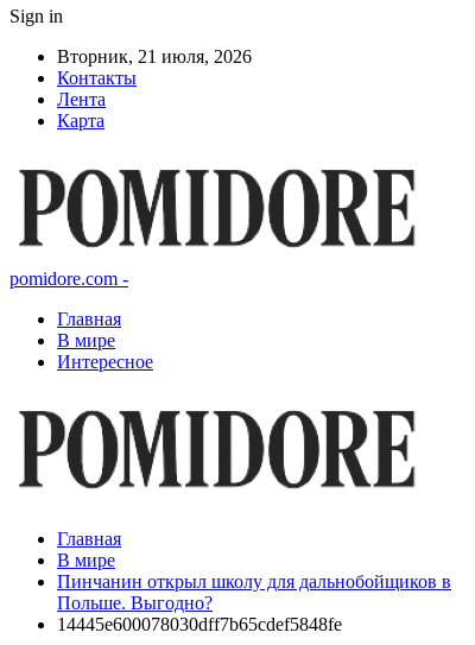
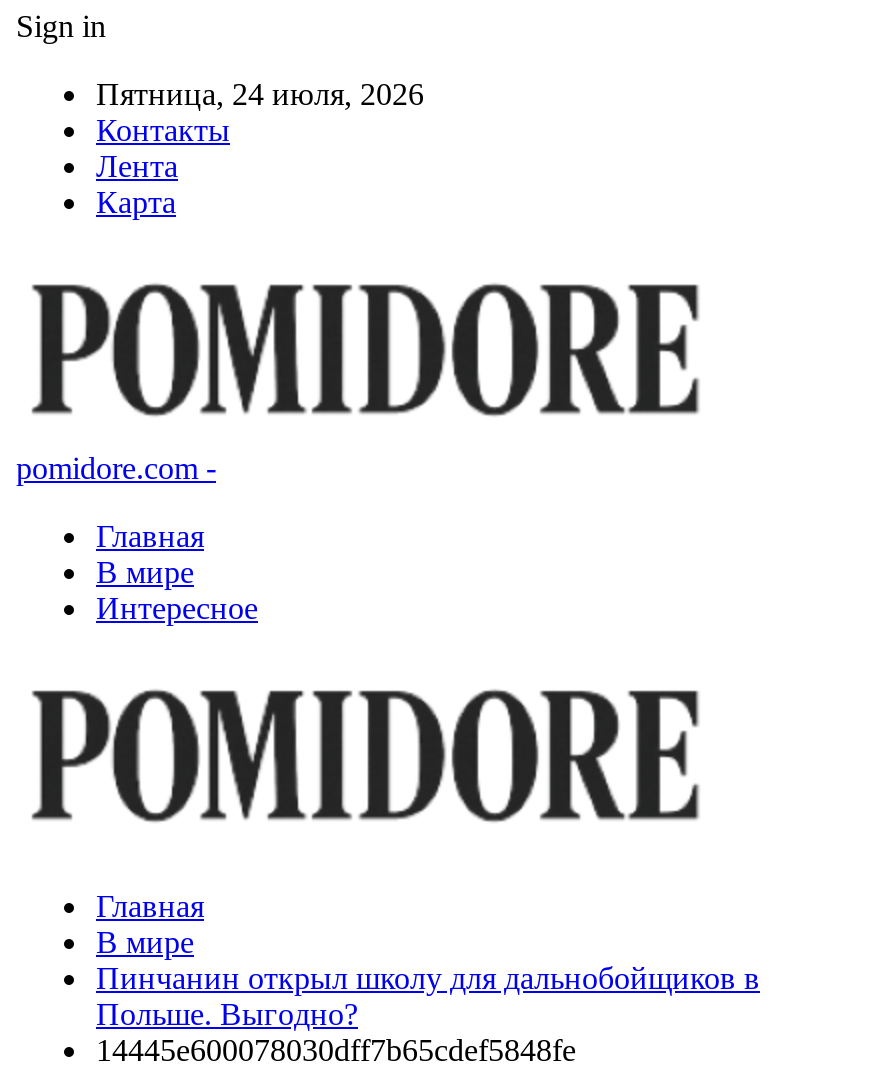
- Вторник, 21 июля, 2026
+ Пятница, 24 июля, 2026
